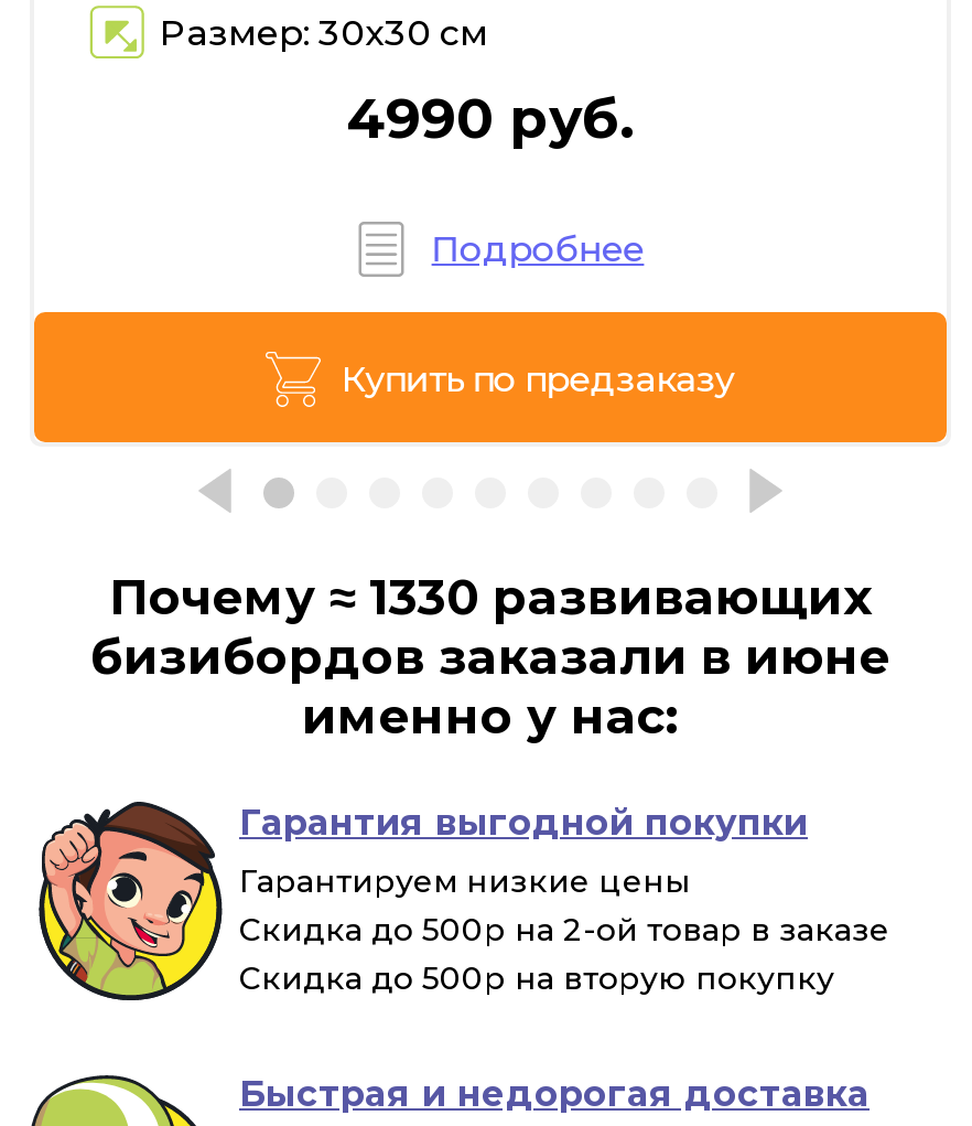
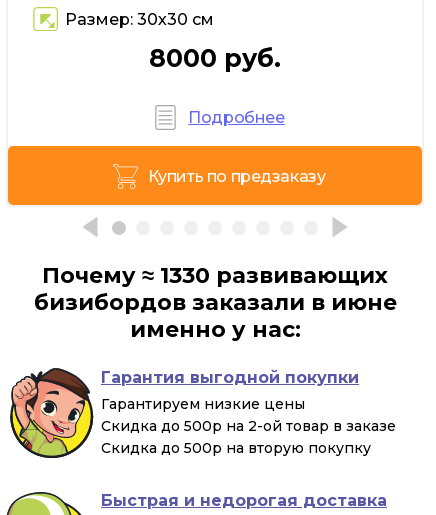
- 4990 руб.
+ 8000 руб.
